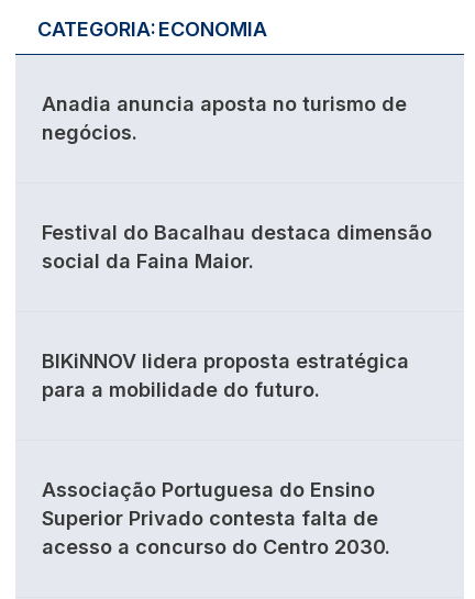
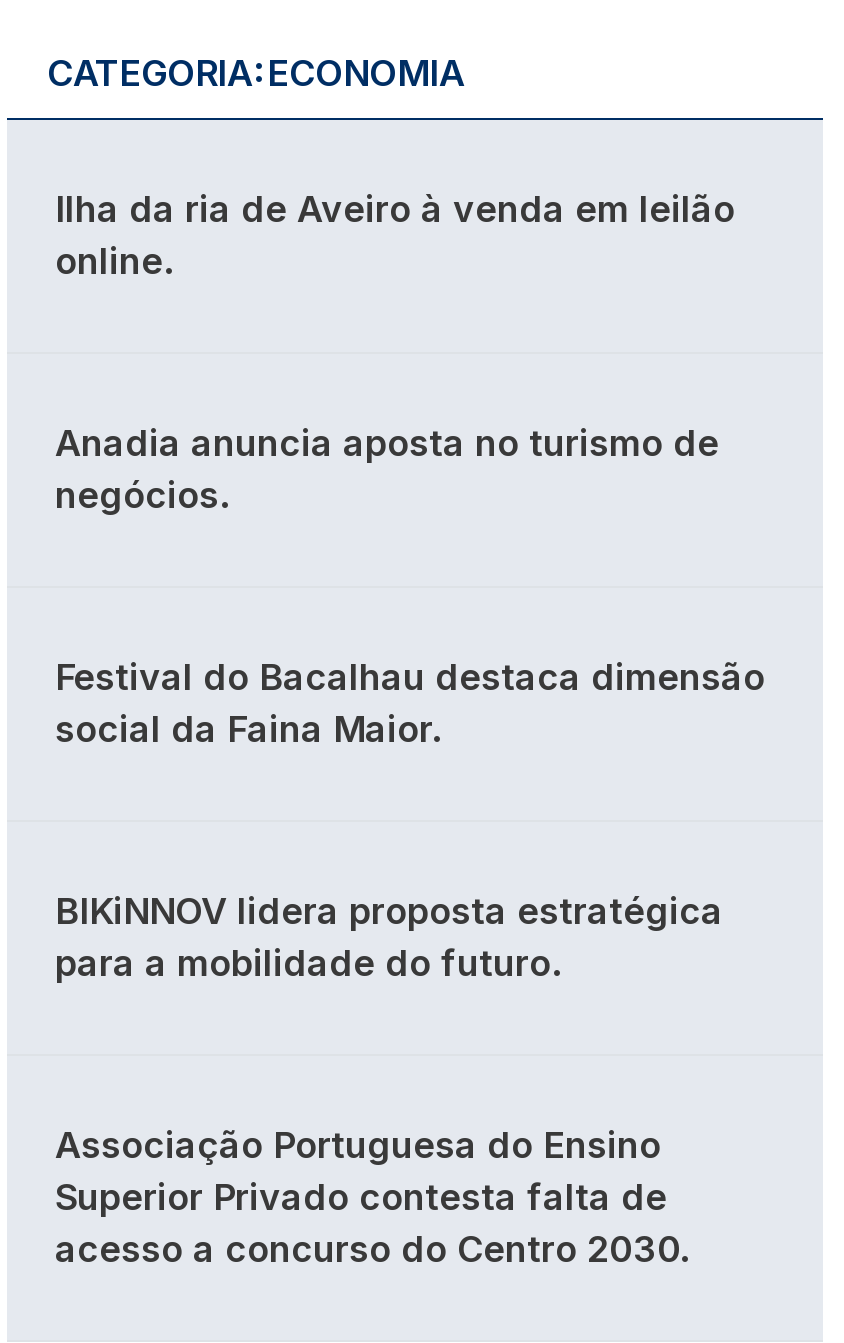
+ Ilha da ria de Aveiro à venda em leilão
+ online.
